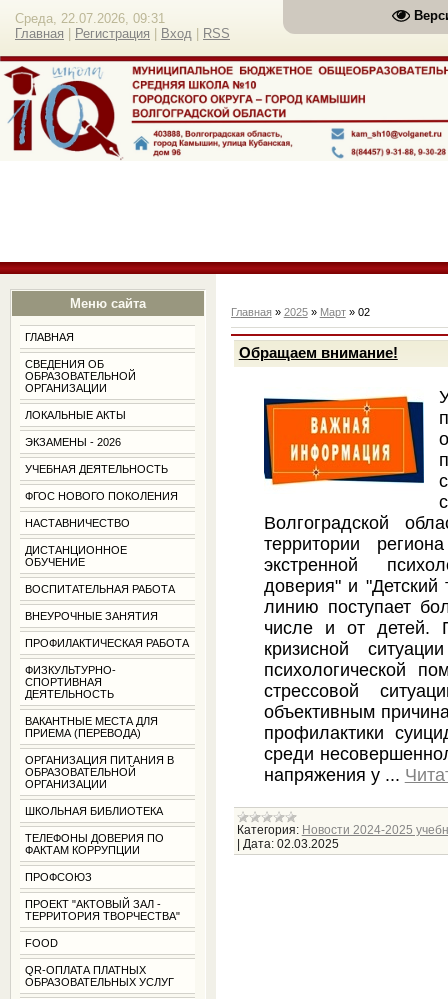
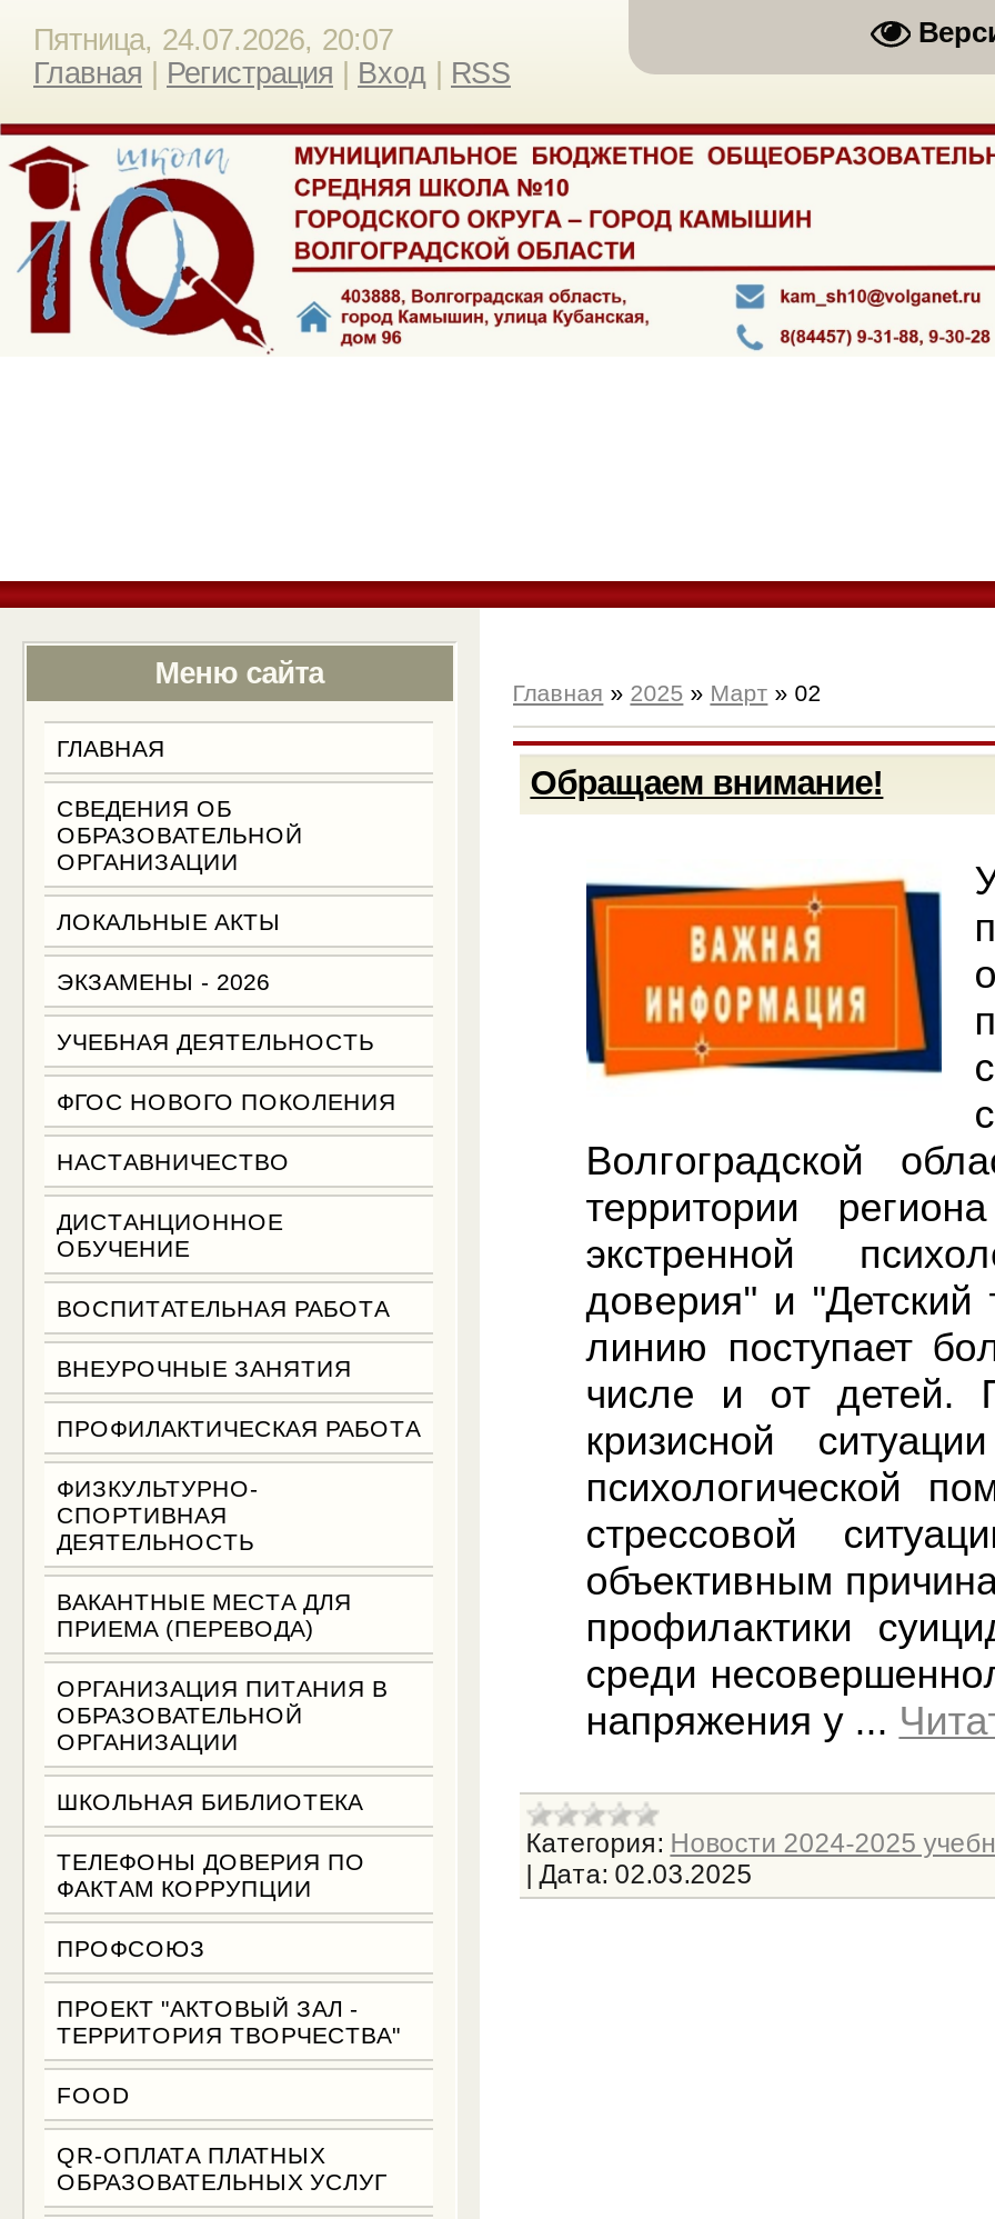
- Среда, 22.07.2026, 09:31
+ Пятница, 24.07.2026, 20:07
